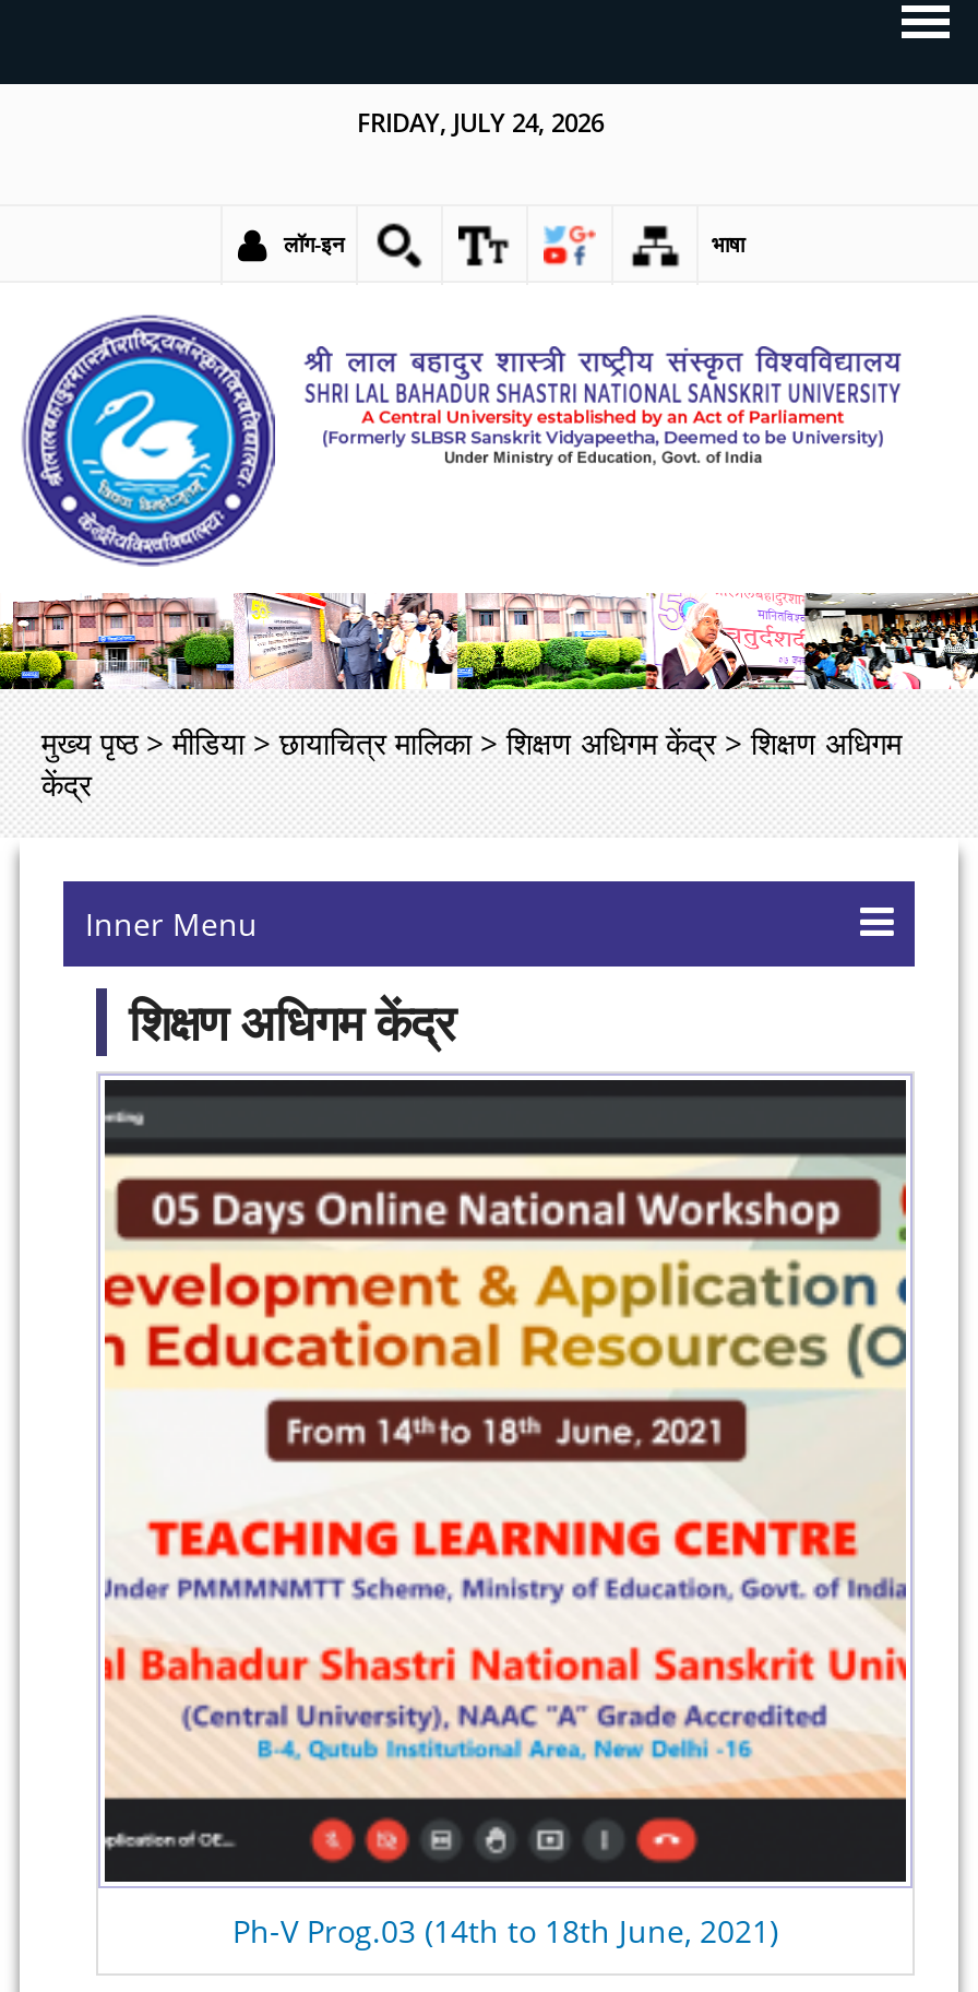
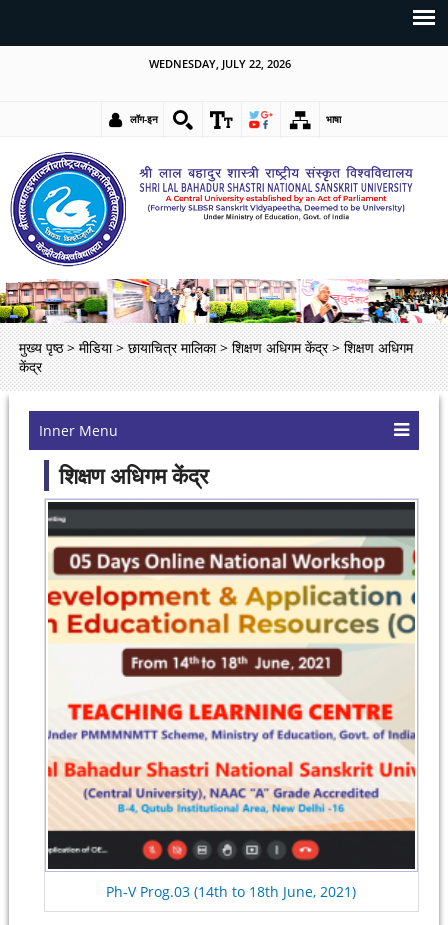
- FRIDAY, JULY 24, 2026
+ WEDNESDAY, JULY 22, 2026
